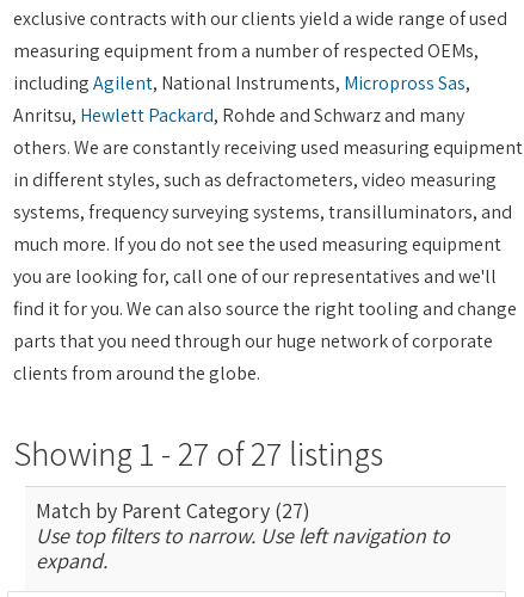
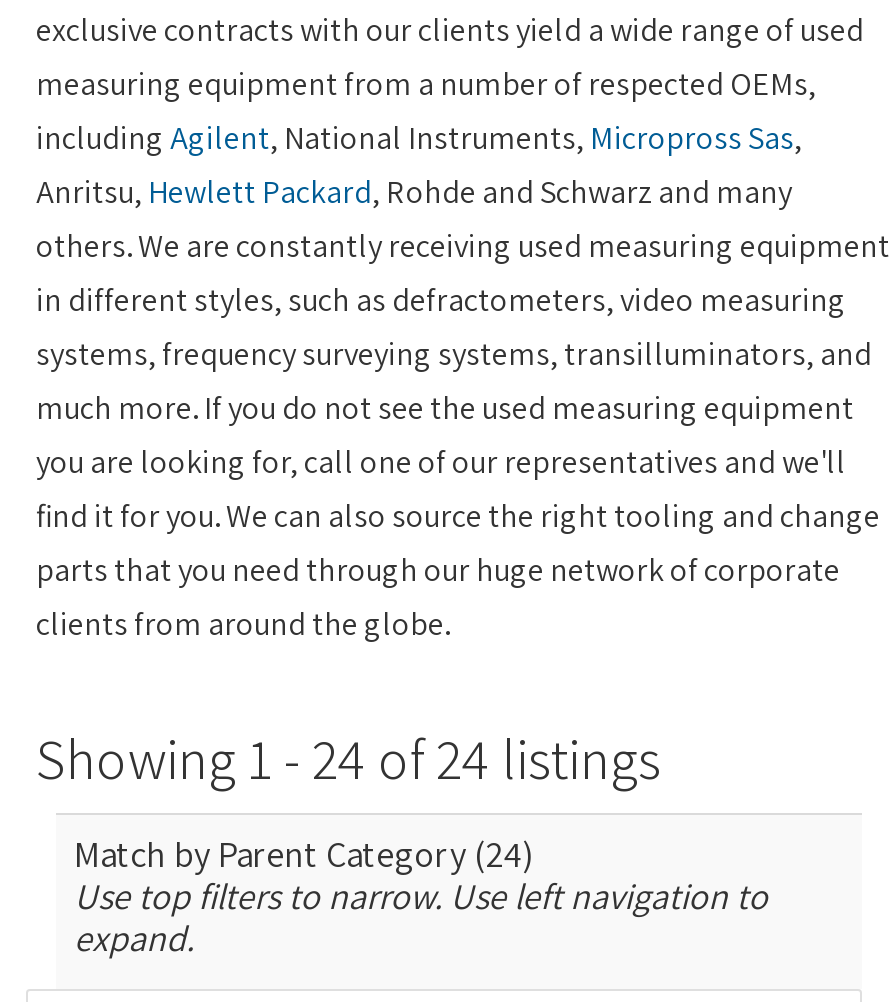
- Showing 1 - 27 of 27 listings
+ Showing 1 - 24 of 24 listings

- Match by Parent Category (27)
+ Match by Parent Category (24)
